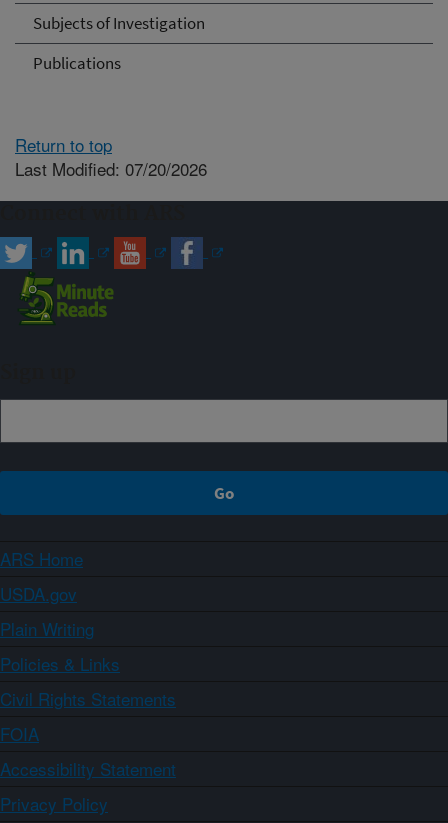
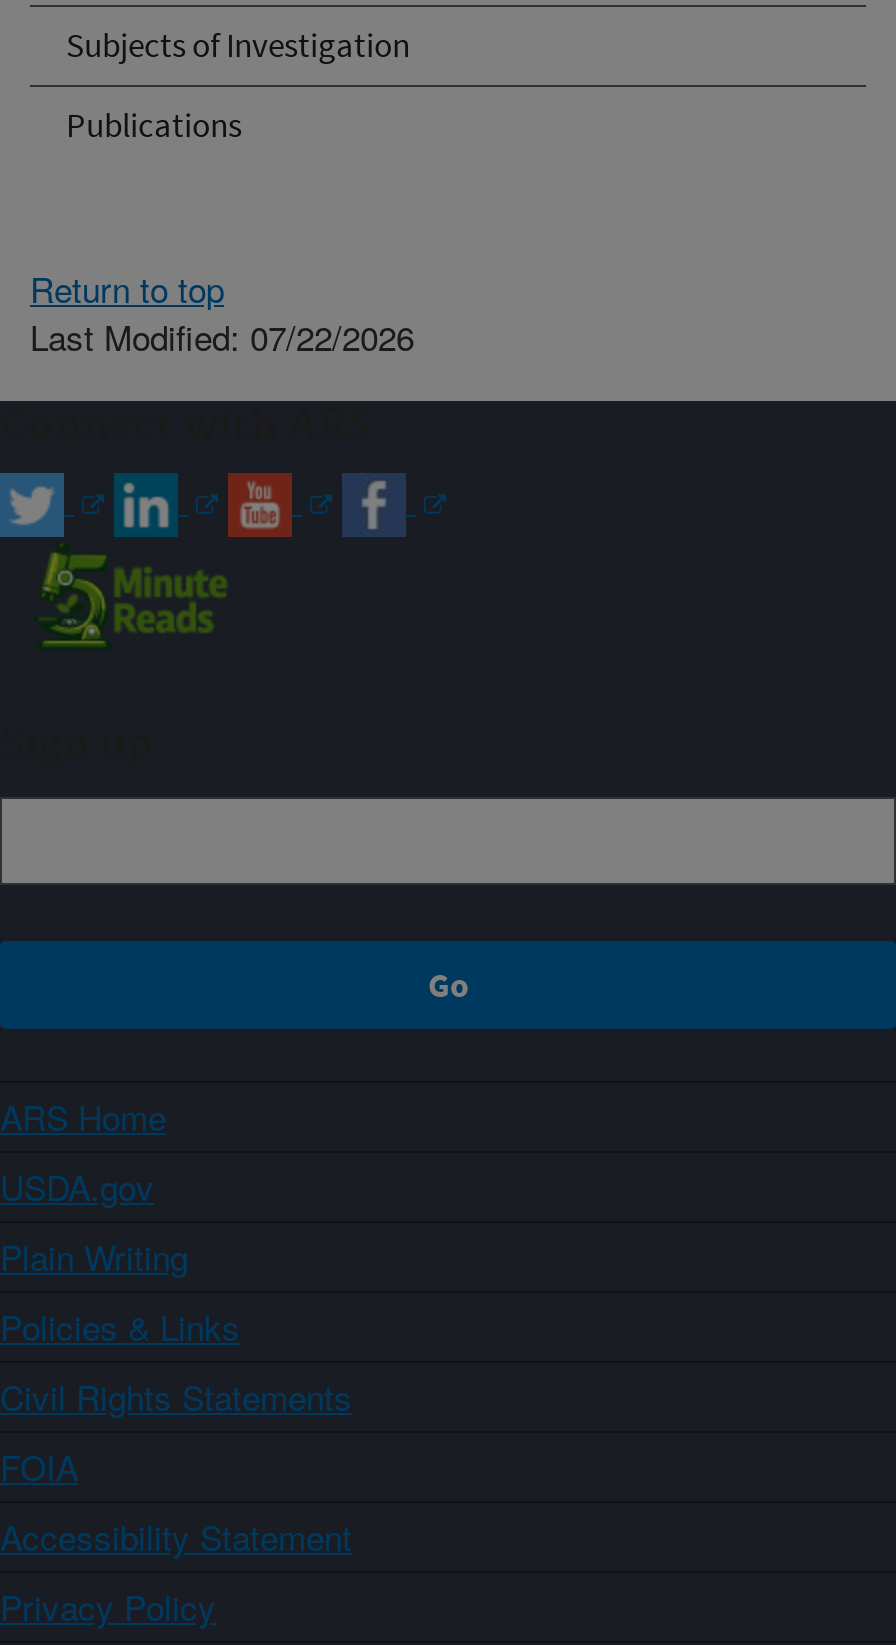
- Last Modified: 07/20/2026
+ Last Modified: 07/22/2026
